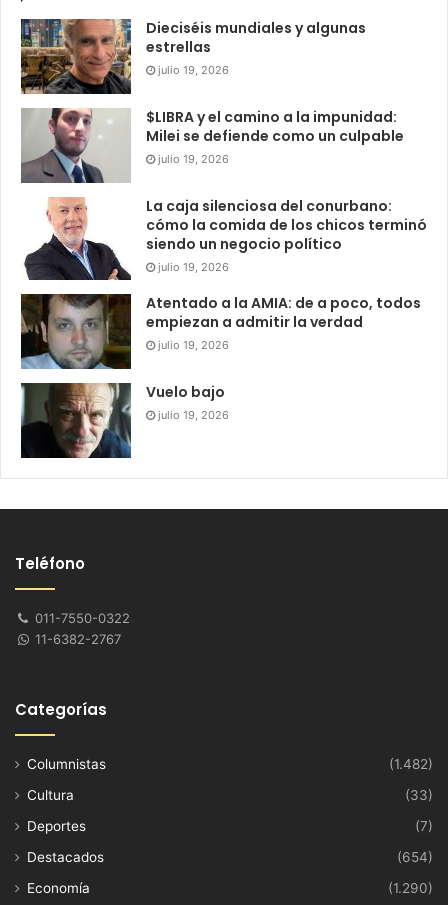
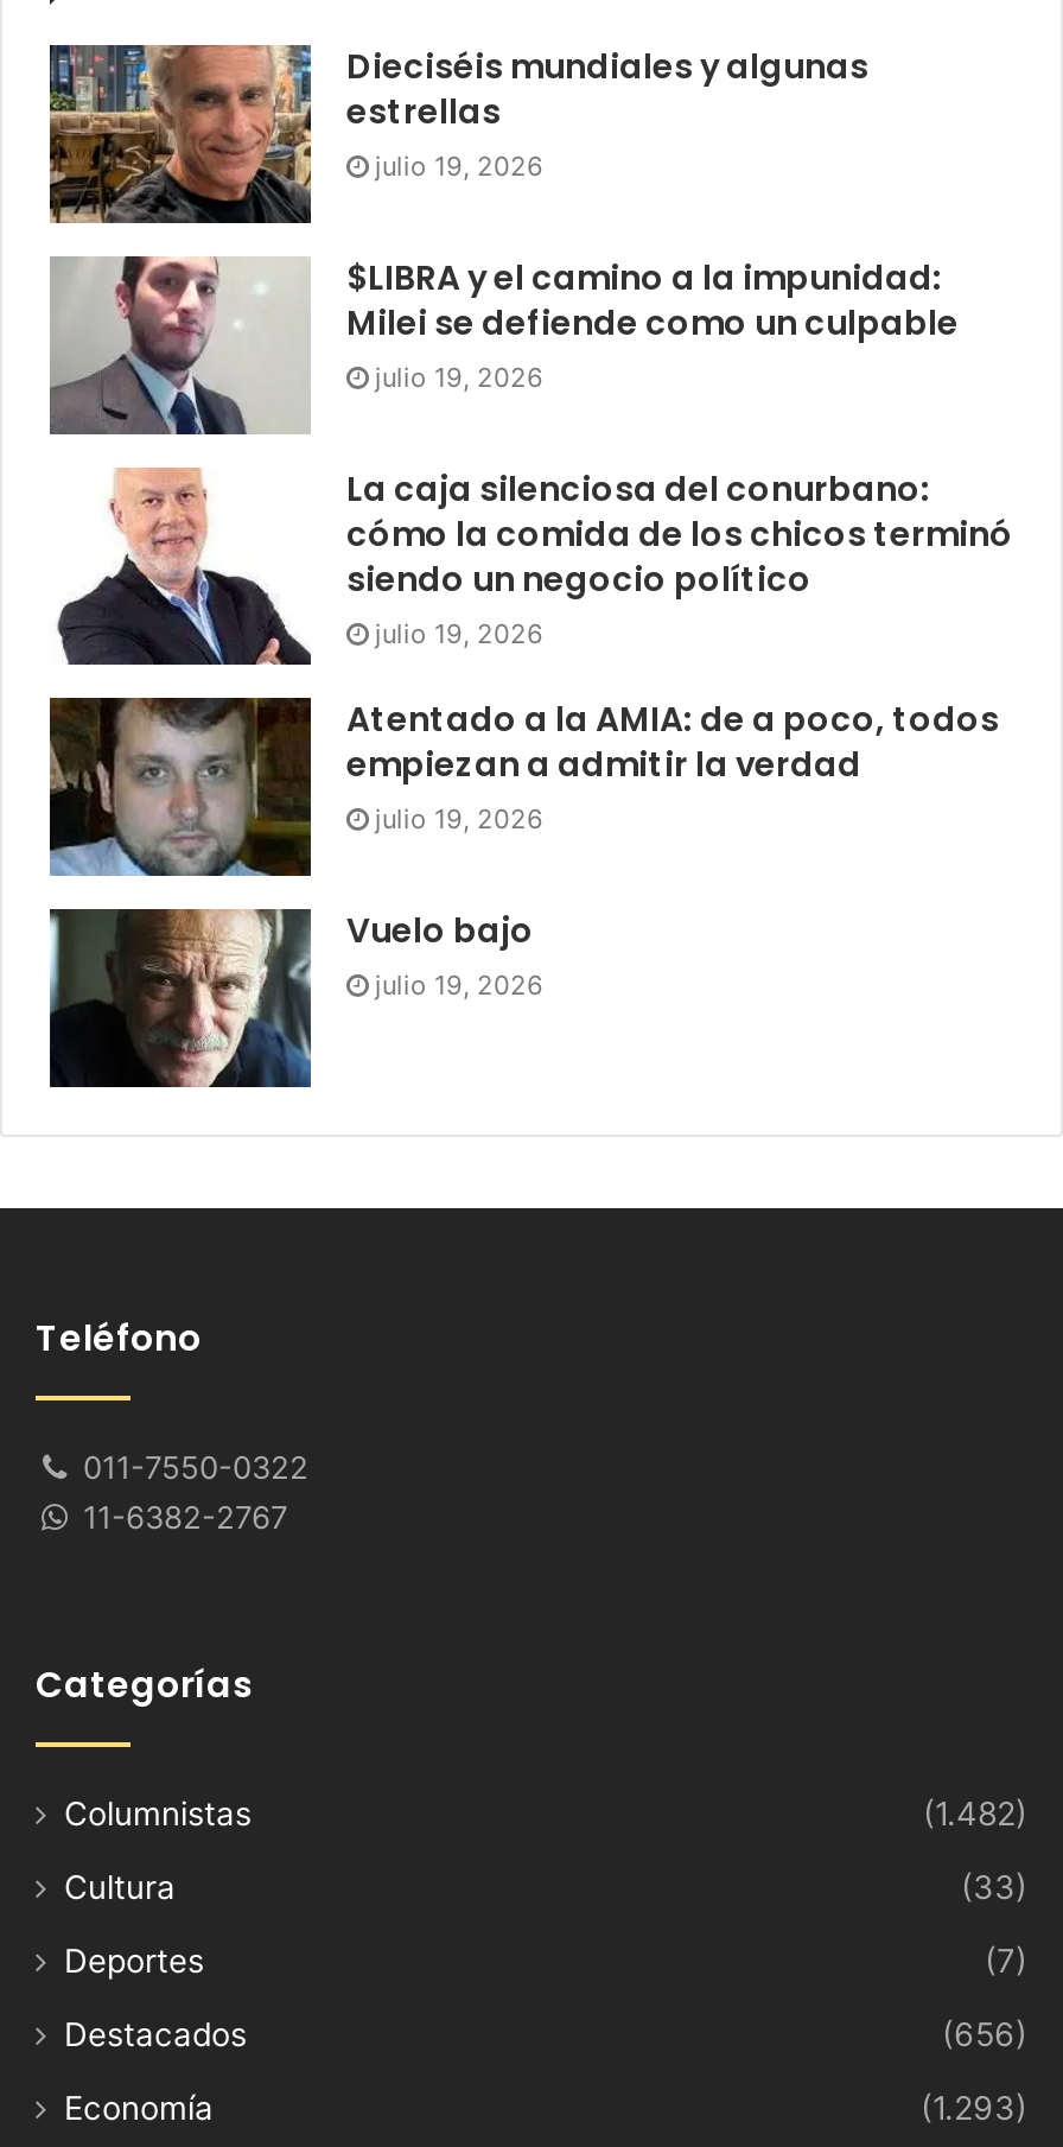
- (654)
+ (656)

- (1.290)
+ (1.293)
